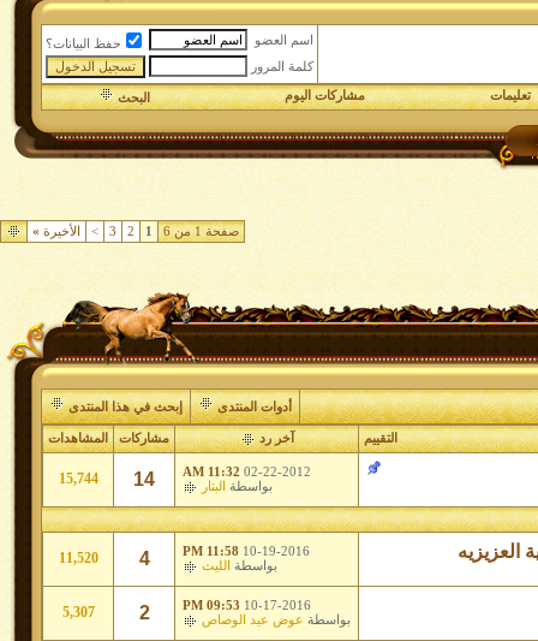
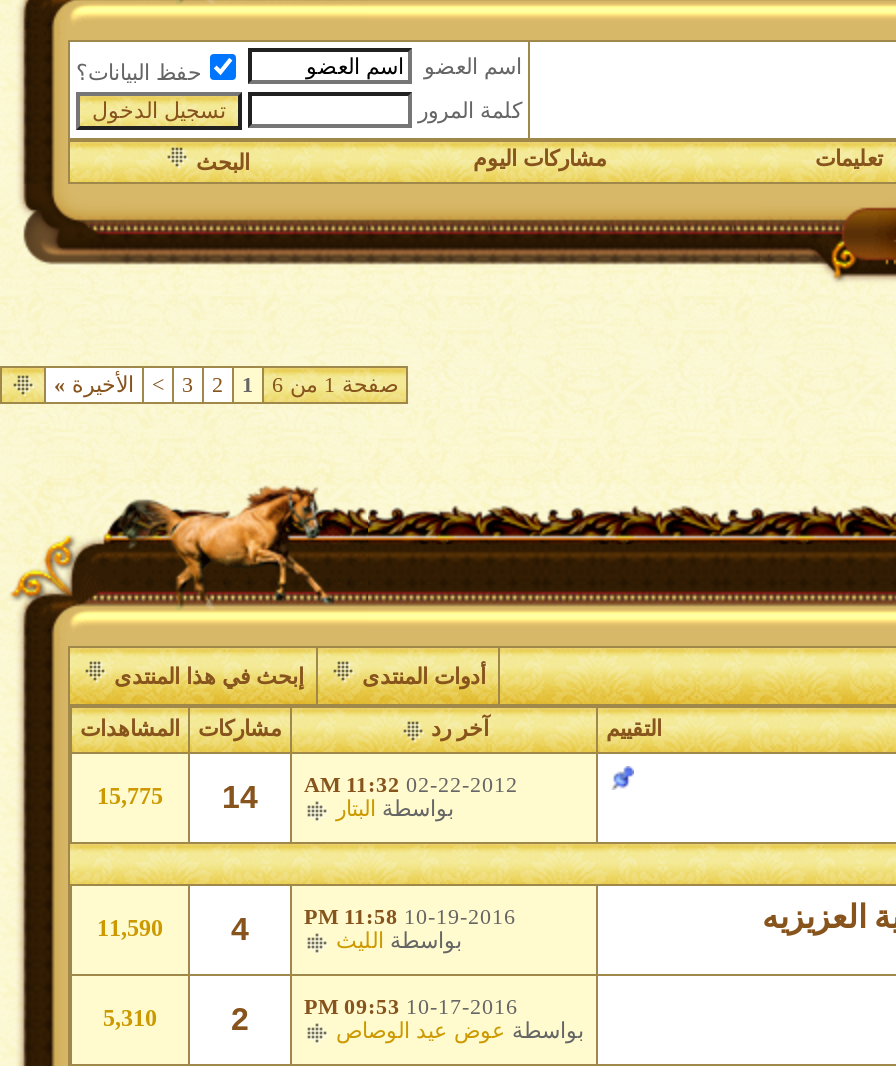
- 15,744
+ 15,775

- 11,520
+ 11,590

- 5,307
+ 5,310
